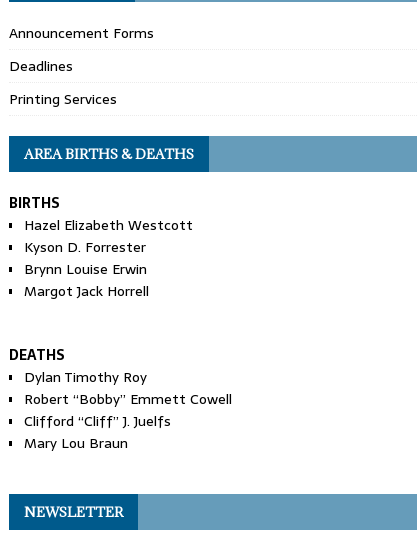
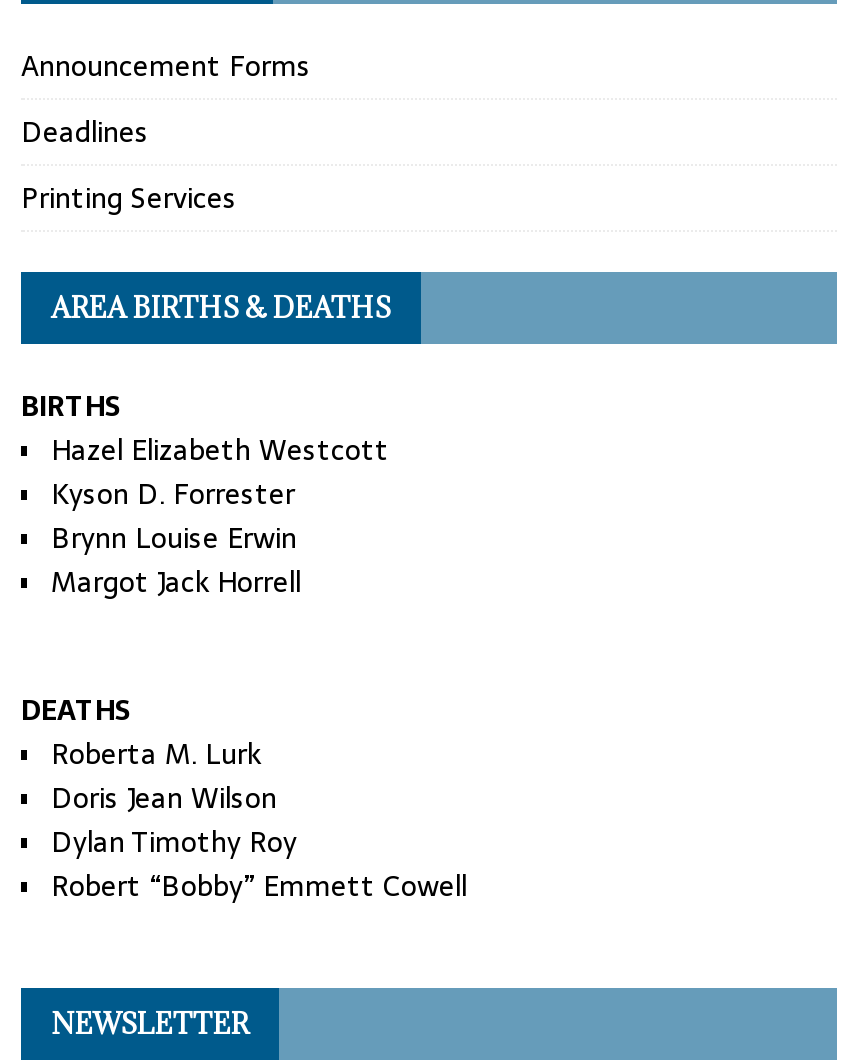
+ Roberta M. Lurk
+ Doris Jean Wilson

moved down: Dylan Timothy Roy | Robert “Bobby” Emmett Cowell

- Clifford “Cliff” J. Juelfs
- Mary Lou Braun
